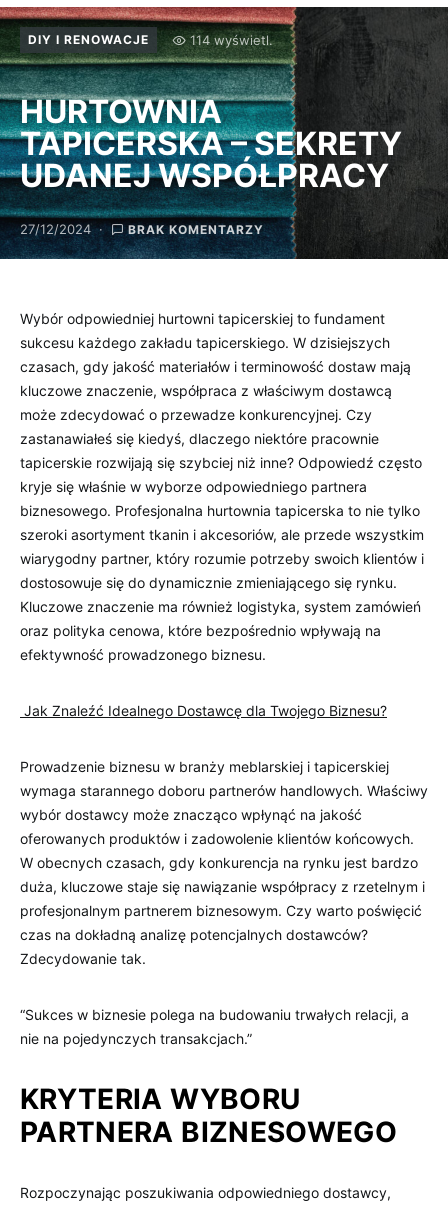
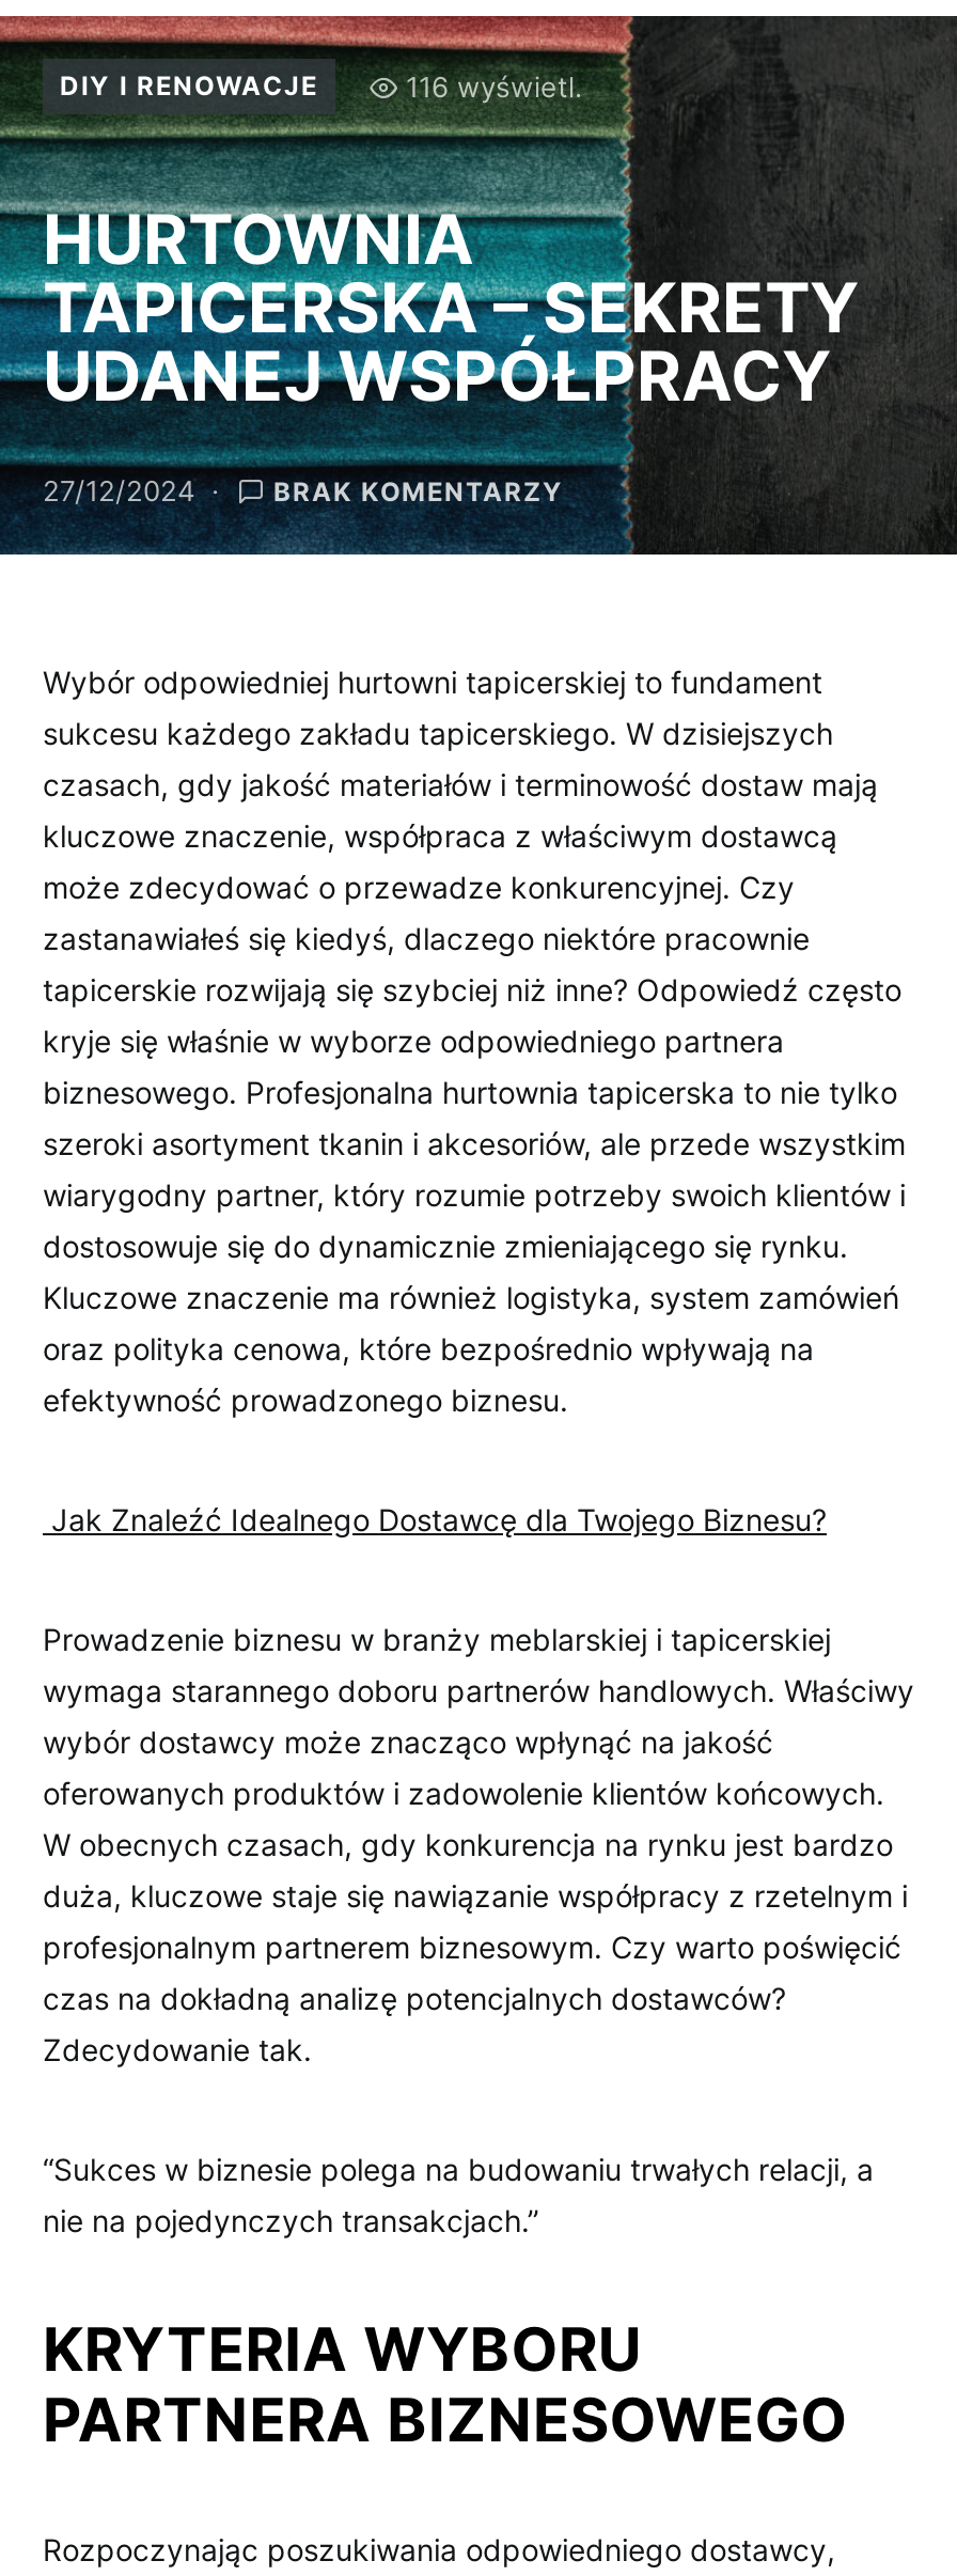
- 114 wyświetl.
+ 116 wyświetl.
